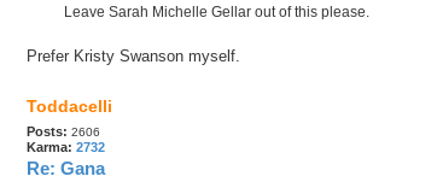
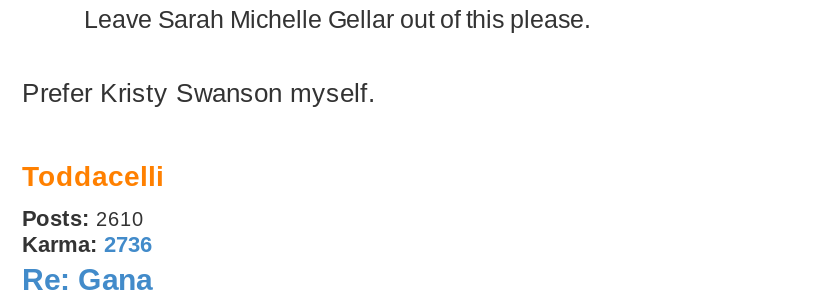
- Posts: 2606
+ Posts: 2610

- Karma: 2732
+ Karma: 2736
